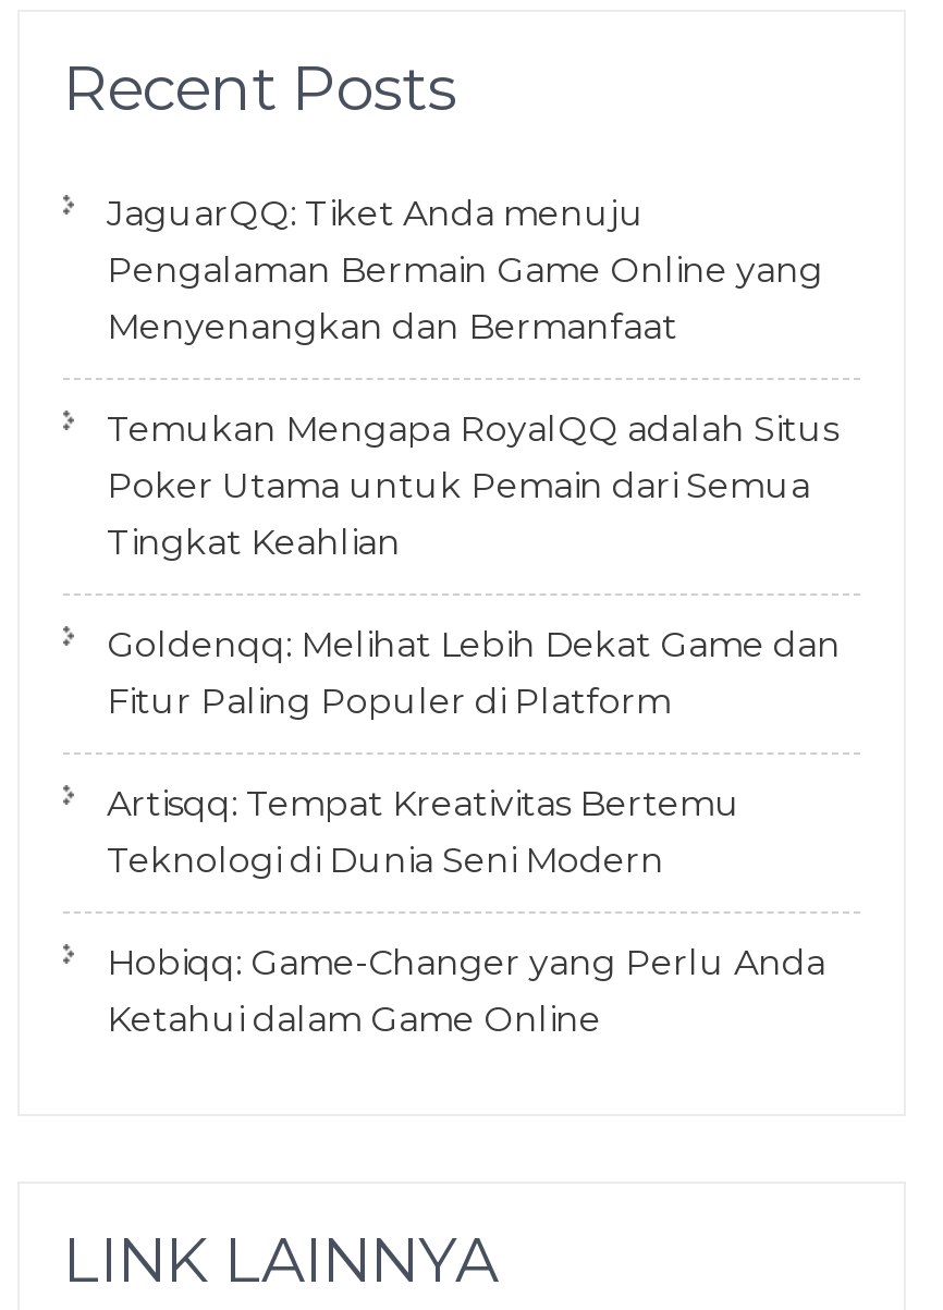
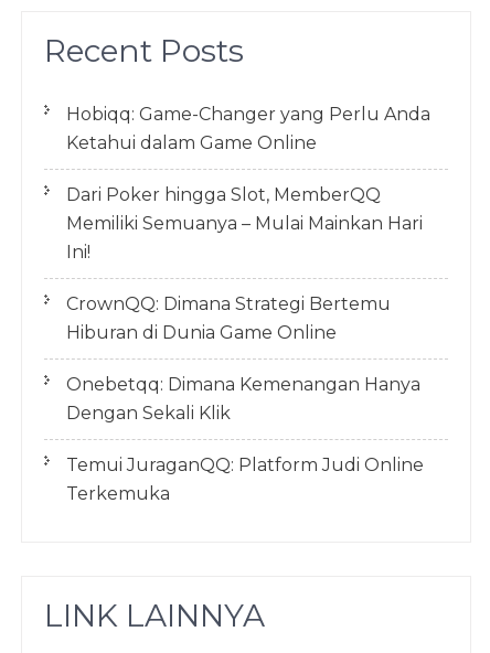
- JaguarQQ: Tiket Anda menuju
- Pengalaman Bermain Game Online yang
- Menyenangkan dan Bermanfaat
- Temukan Mengapa RoyalQQ adalah Situs
- Poker Utama untuk Pemain dari Semua
- Tingkat Keahlian
- Goldenqq: Melihat Lebih Dekat Game dan
- Fitur Paling Populer di Platform
- Artisqq: Tempat Kreativitas Bertemu
- Teknologi di Dunia Seni Modern

moved up: Hobiqq: Game-Changer yang Perlu Anda | Ketahui dalam Game Online

+ Dari Poker hingga Slot, MemberQQ
+ Memiliki Semuanya – Mulai Mainkan Hari
+ Ini!
+ CrownQQ: Dimana Strategi Bertemu
+ Hiburan di Dunia Game Online
+ Onebetqq: Dimana Kemenangan Hanya
+ Dengan Sekali Klik
+ Temui JuraganQQ: Platform Judi Online
+ Terkemuka
